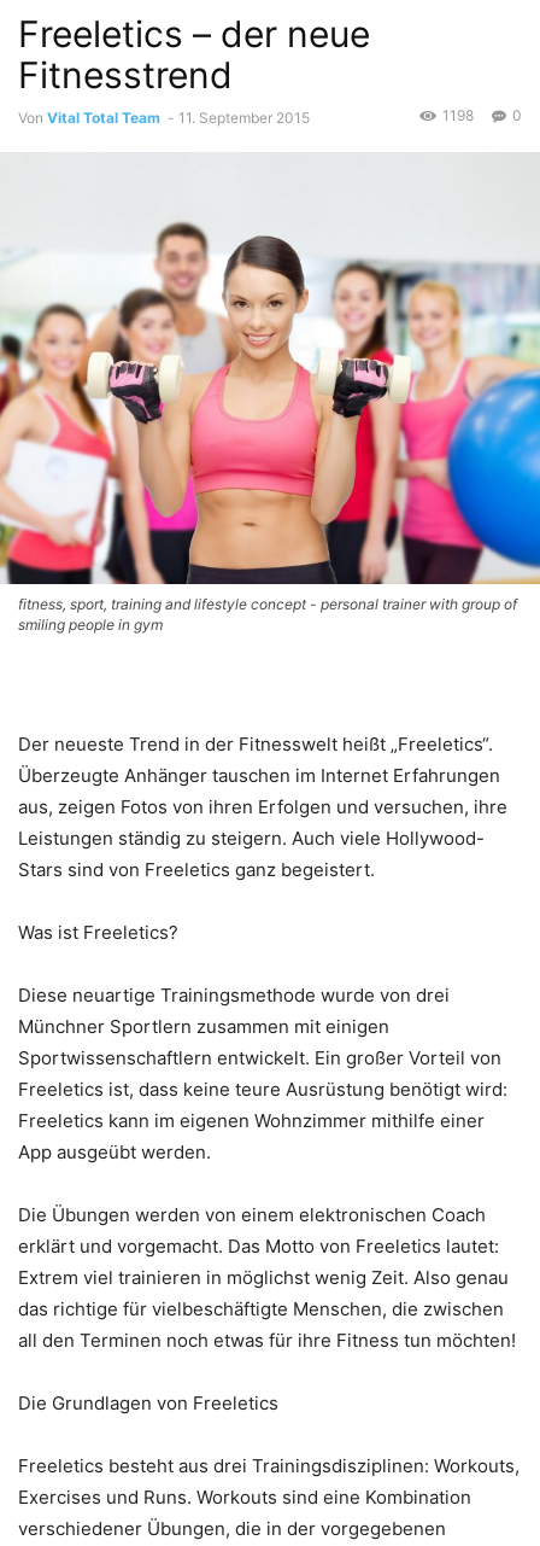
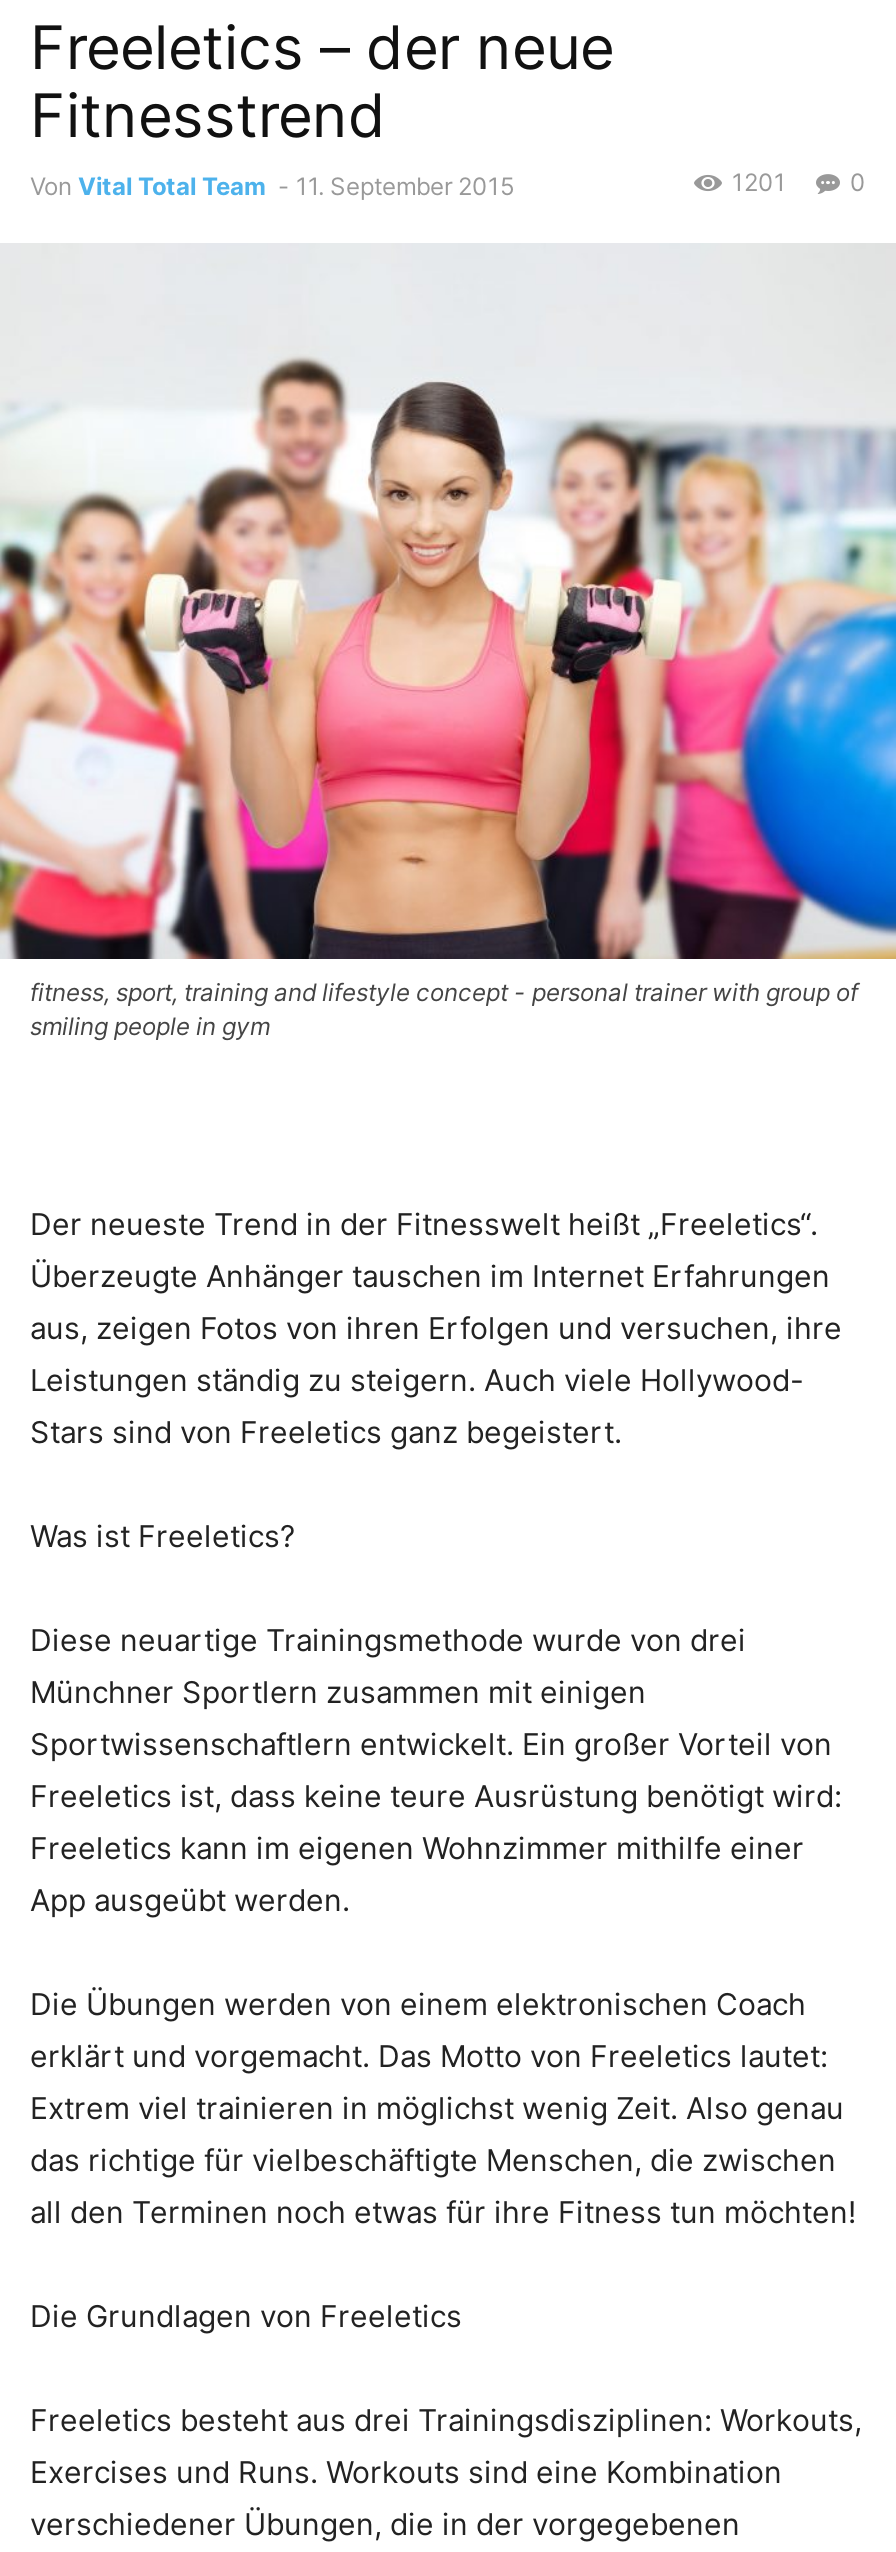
- 1198
+ 1201
